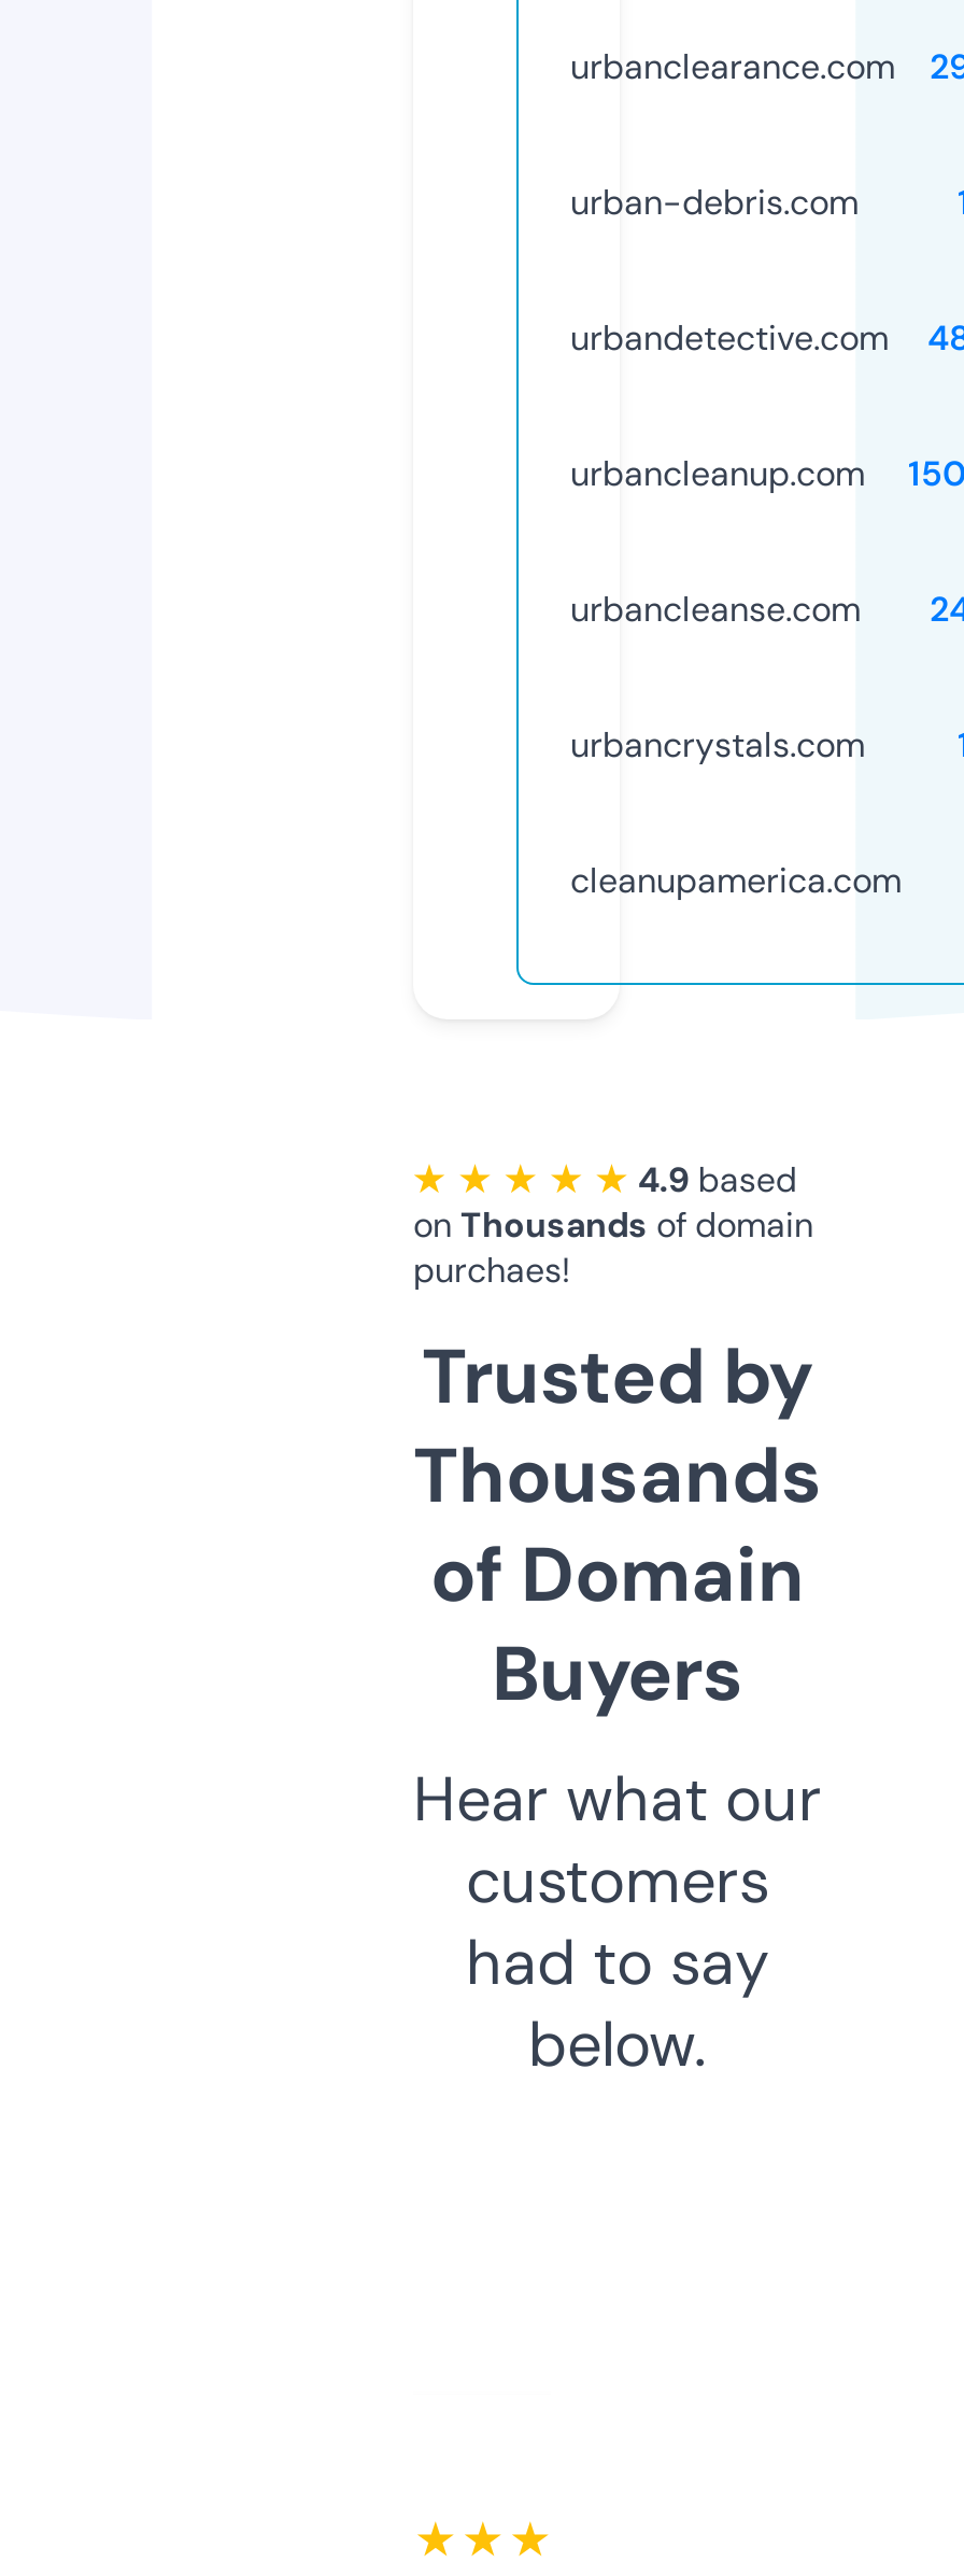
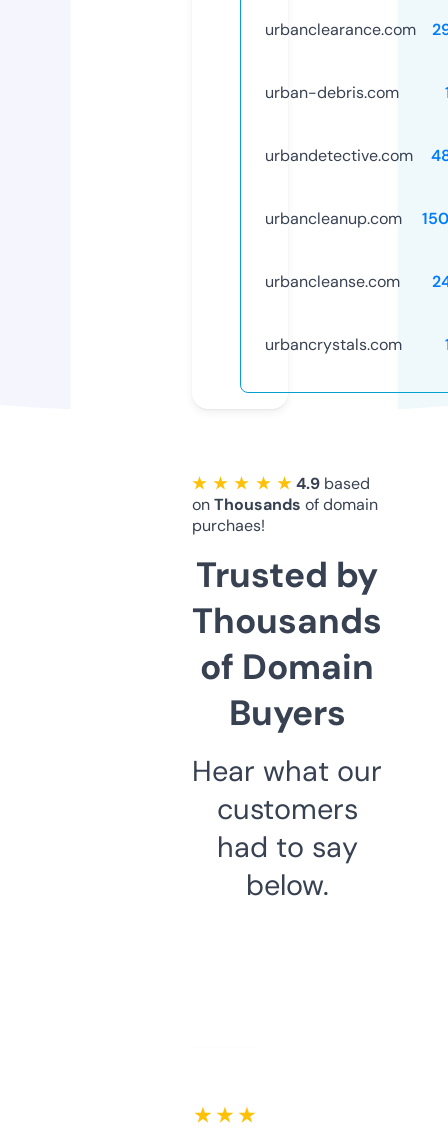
- cleanupamerica.com
